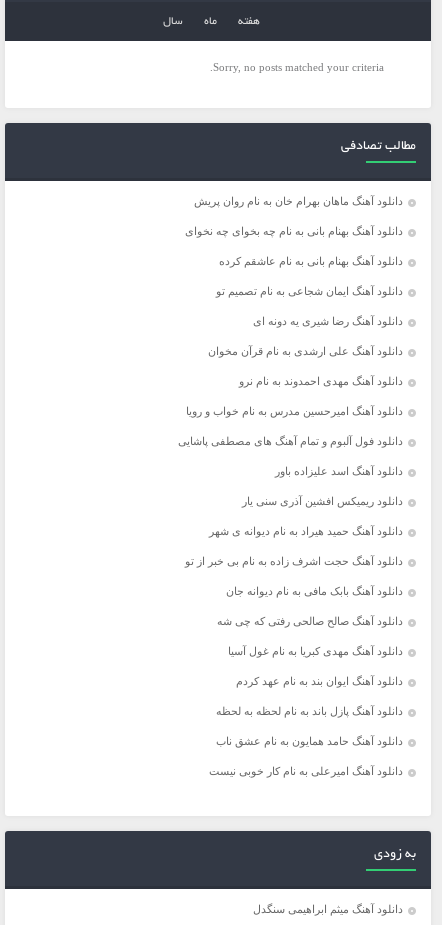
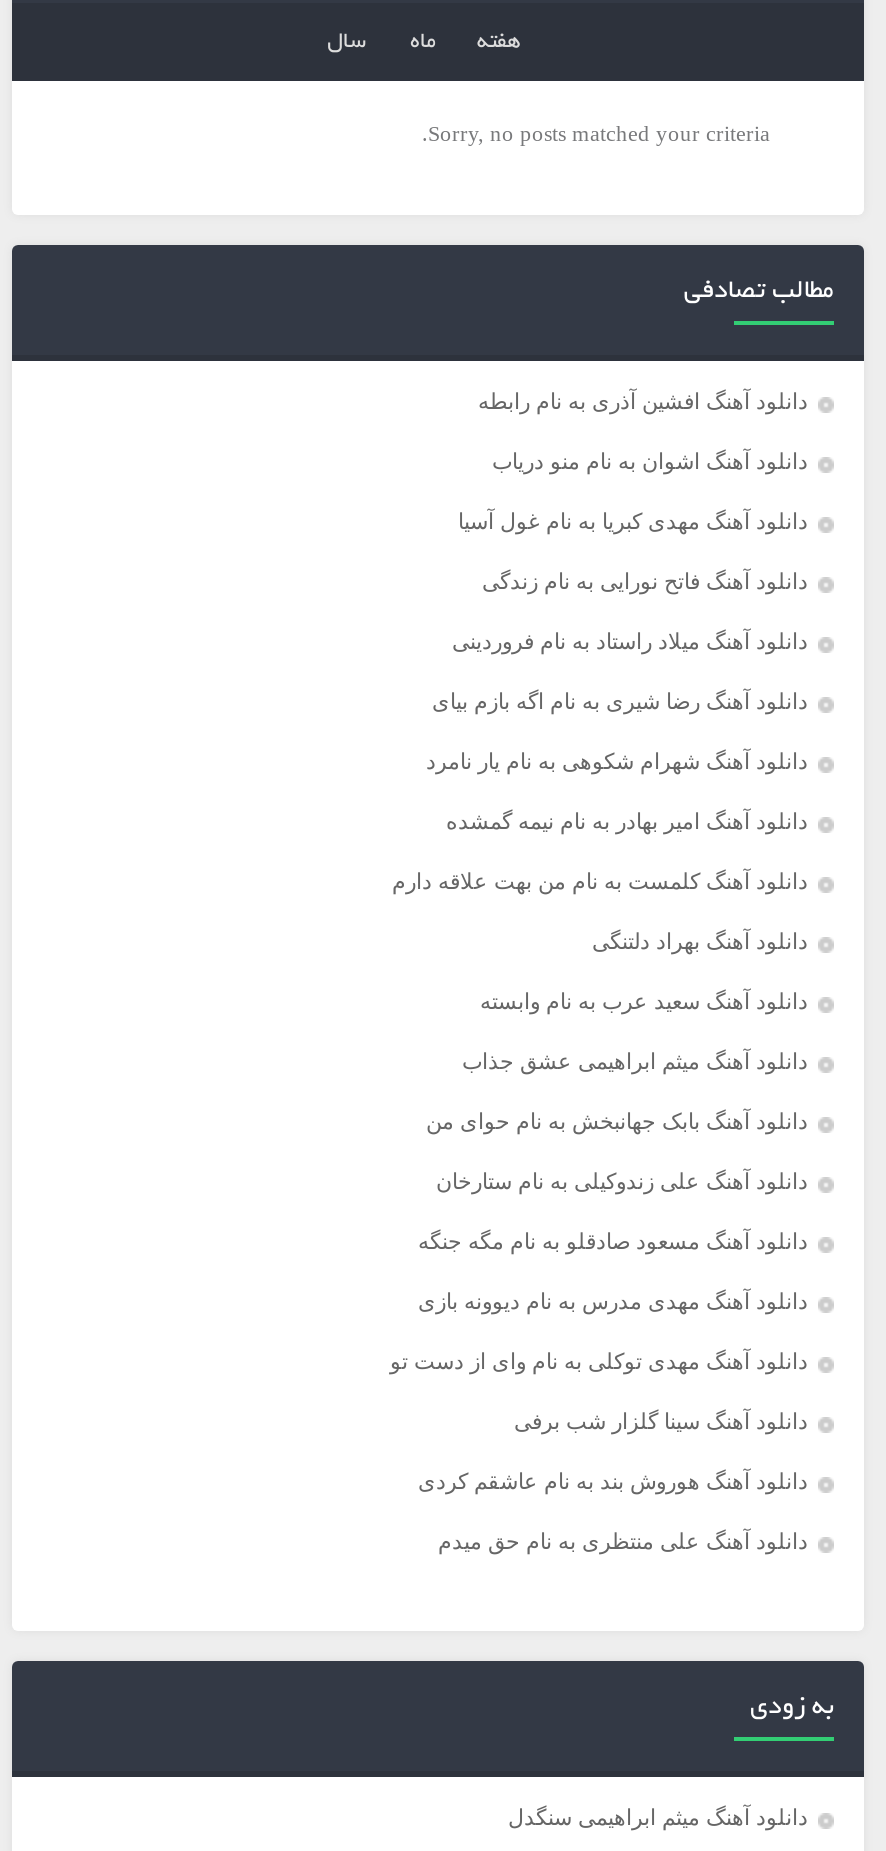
- دانلود آهنگ ماهان بهرام خان به نام روان پریش
- دانلود آهنگ بهنام بانی به نام چه بخوای چه نخوای
- دانلود آهنگ بهنام بانی به نام عاشقم کرده
- دانلود آهنگ ایمان شجاعی به نام تصمیم تو
- دانلود آهنگ رضا شیری یه دونه ای
- دانلود آهنگ علی ارشدی به نام قرآن مخوان
- دانلود آهنگ مهدی احمدوند به نام نرو
- دانلود آهنگ امیرحسین مدرس به نام خواب و رویا
- دانلود فول آلبوم و تمام آهنگ های مصطفی پاشایی
- دانلود آهنگ اسد علیزاده باور
- دانلود ریمیکس افشین آذری سنی یار
- دانلود آهنگ حمید هیراد به نام دیوانه ی شهر
- دانلود آهنگ حجت اشرف زاده به نام بی خبر از تو
- دانلود آهنگ بابک مافی به نام دیوانه جان
- دانلود آهنگ صالح صالحی رفتی که چی شه
+ دانلود آهنگ افشین آذری به نام رابطه
+ دانلود آهنگ اشوان به نام منو دریاب

moved up: دانلود آهنگ مهدی کبریا به نام غول آسیا

- دانلود آهنگ ایوان بند به نام عهد کردم
- دانلود آهنگ پازل باند به نام لحظه به لحظه
- دانلود آهنگ حامد همایون به نام عشق ناب
- دانلود آهنگ امیرعلی به نام کار خوبی نیست
+ دانلود آهنگ فاتح نورایی به نام زندگی
+ دانلود آهنگ میلاد راستاد به نام فروردینی
+ دانلود آهنگ رضا شیری به نام اگه بازم بیای
+ دانلود آهنگ شهرام شکوهی به نام یار نامرد
+ دانلود آهنگ امیر بهادر به نام نیمه گمشده
+ دانلود آهنگ کلمست به نام من بهت علاقه دارم
+ دانلود آهنگ بهراد دلتنگی
+ دانلود آهنگ سعید عرب به نام وابسته
+ دانلود آهنگ میثم ابراهیمی عشق جذاب
+ دانلود آهنگ بابک جهانبخش به نام حوای من
+ دانلود آهنگ علی زندوکیلی به نام ستارخان
+ دانلود آهنگ مسعود صادقلو به نام مگه جنگه
+ دانلود آهنگ مهدی مدرس به نام دیوونه بازی
+ دانلود آهنگ مهدی توکلی به نام وای از دست تو
+ دانلود آهنگ سینا گلزار شب برفی
+ دانلود آهنگ هوروش بند به نام عاشقم کردی
+ دانلود آهنگ علی منتظری به نام حق میدم
